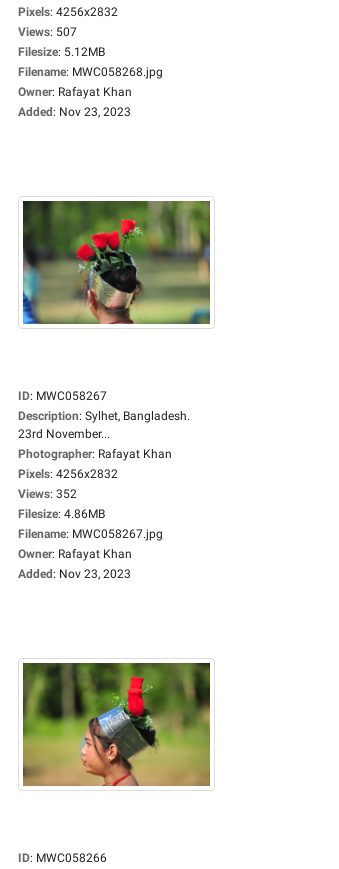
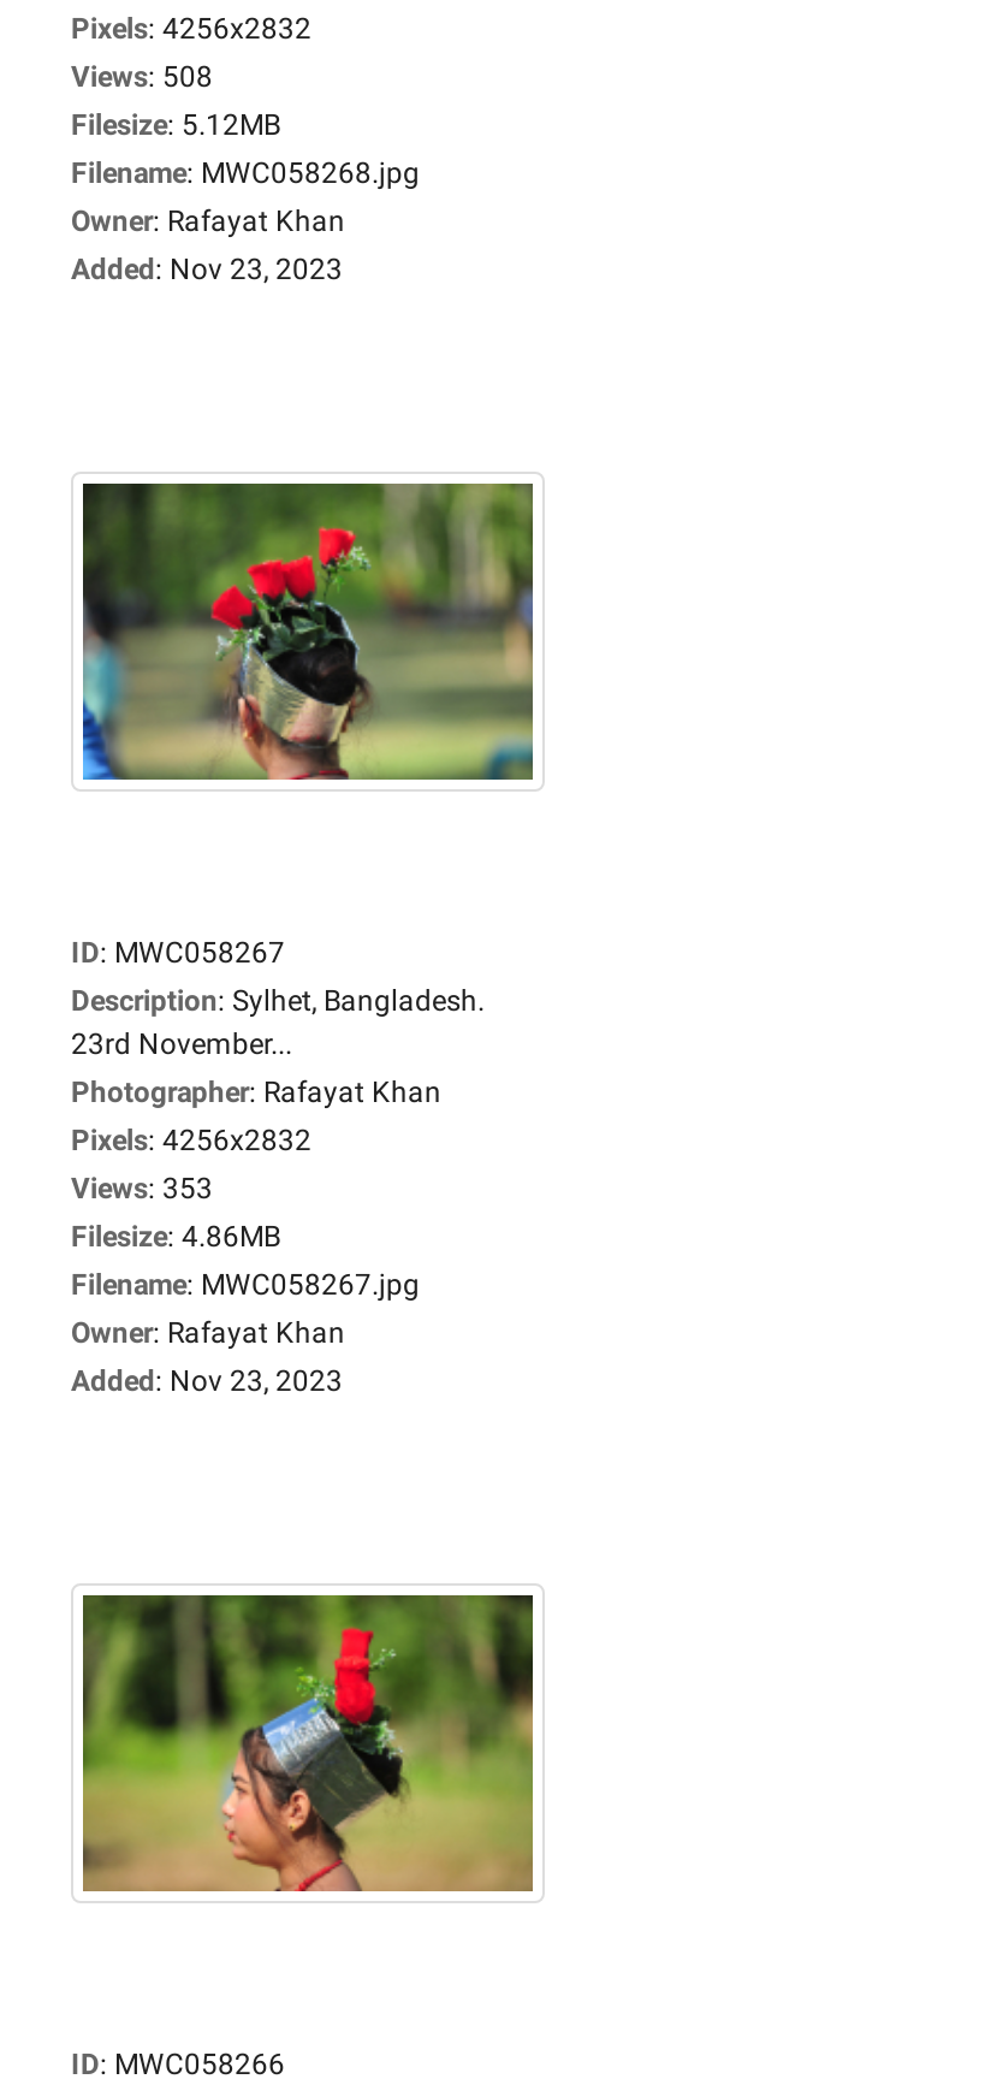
- Views: 507
+ Views: 508

- Views: 352
+ Views: 353
